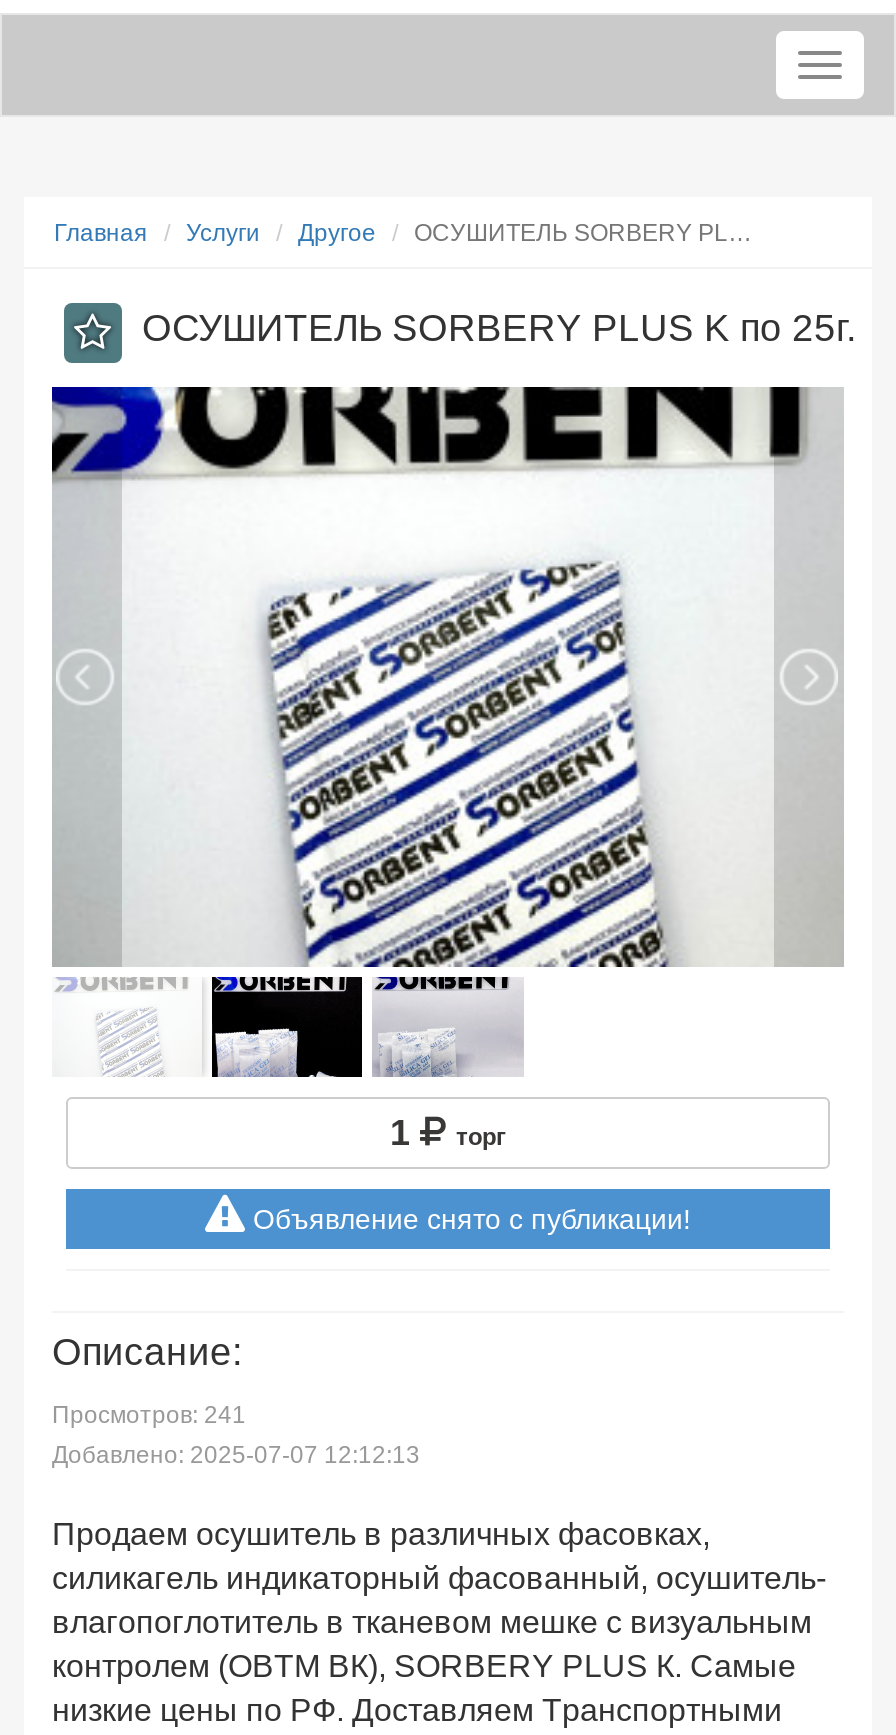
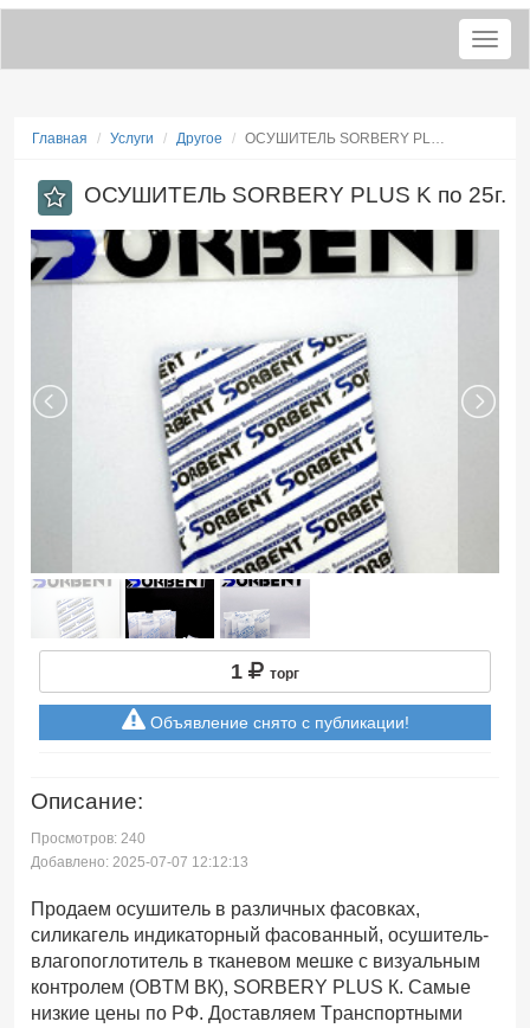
- Просмотров: 241
+ Просмотров: 240
